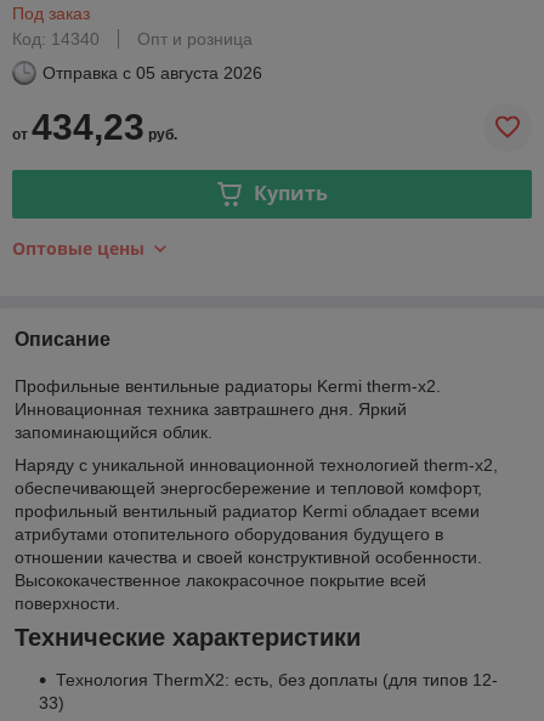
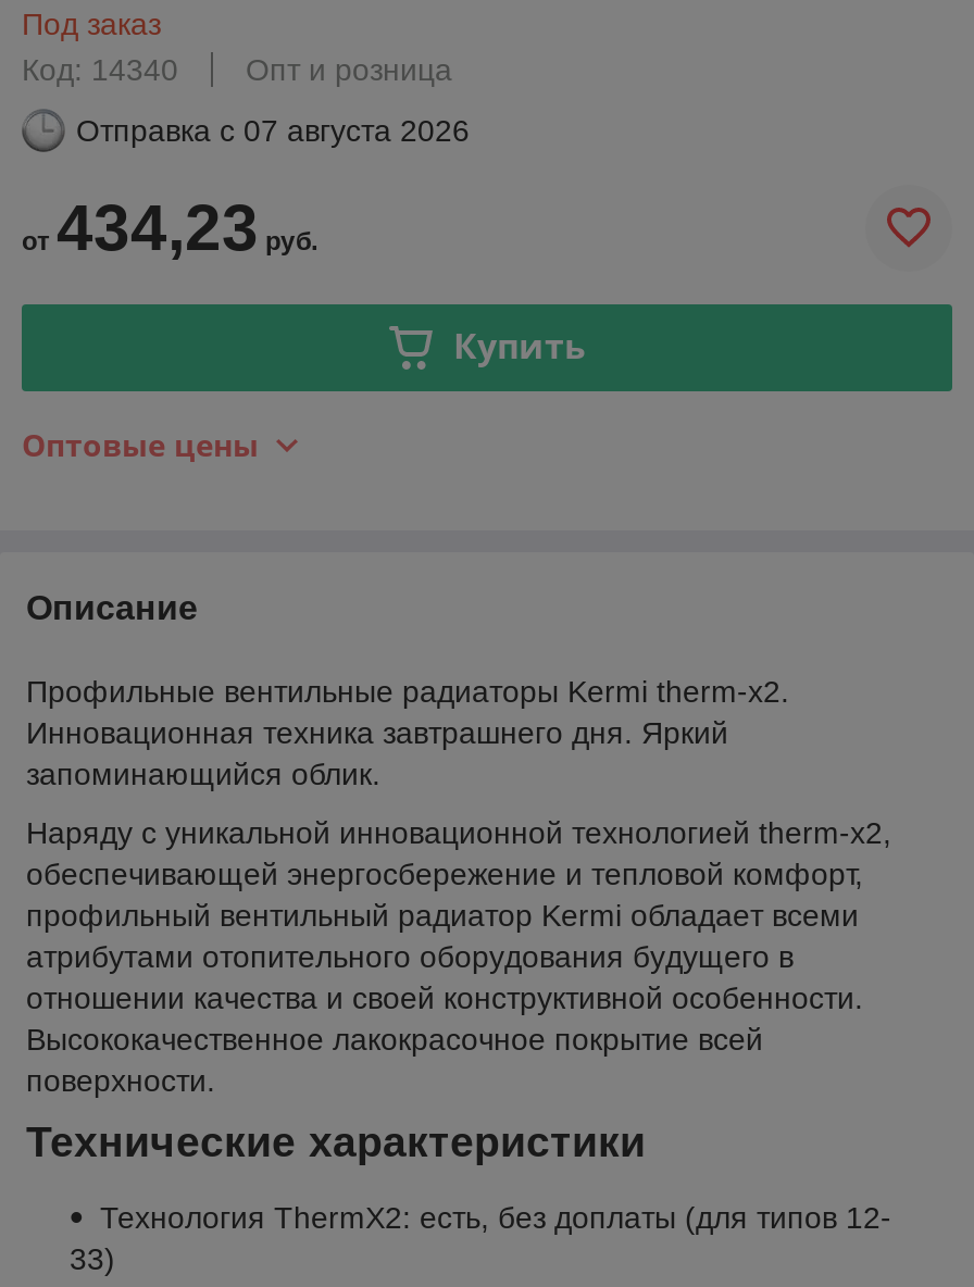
- Отправка с 05 августа 2026
+ Отправка с 07 августа 2026
